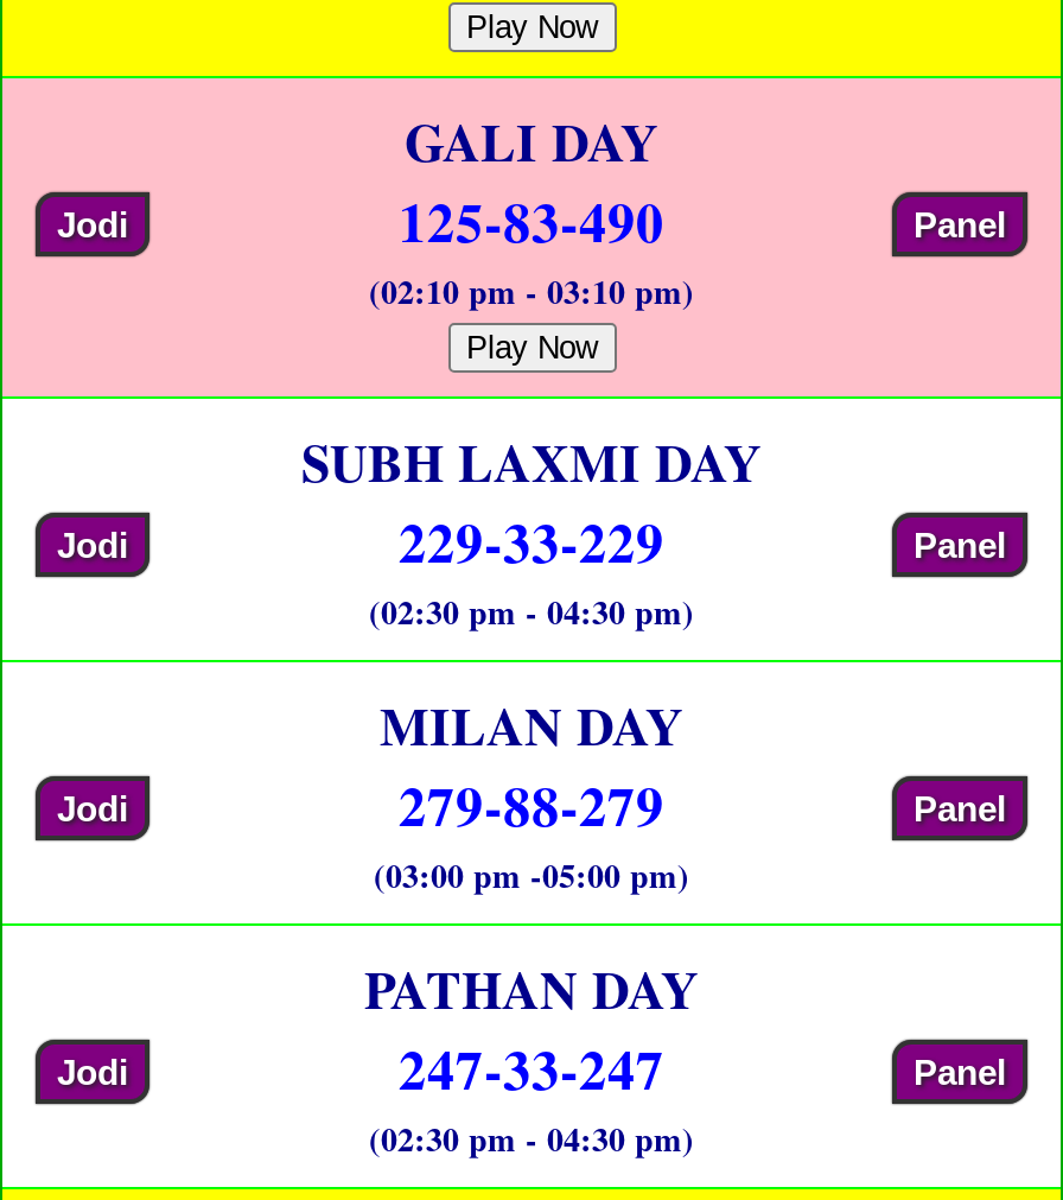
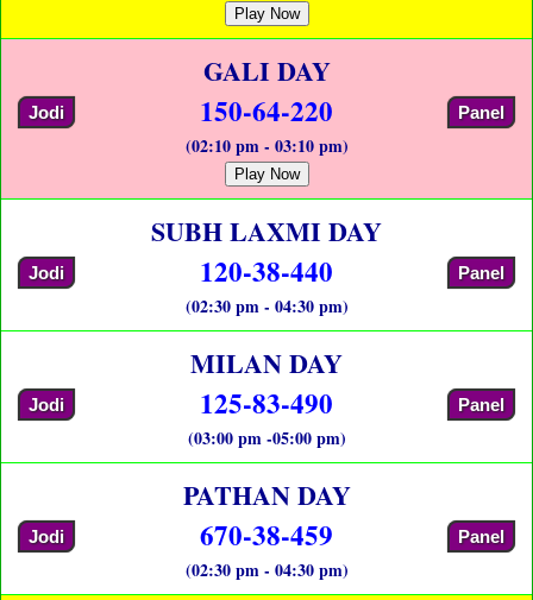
- 125-83-490
+ 150-64-220

- 229-33-229
+ 120-38-440

- 279-88-279
+ 125-83-490

- 247-33-247
+ 670-38-459
